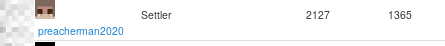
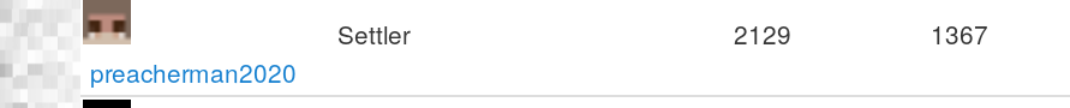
- 2127
+ 2129

- 1365
+ 1367
